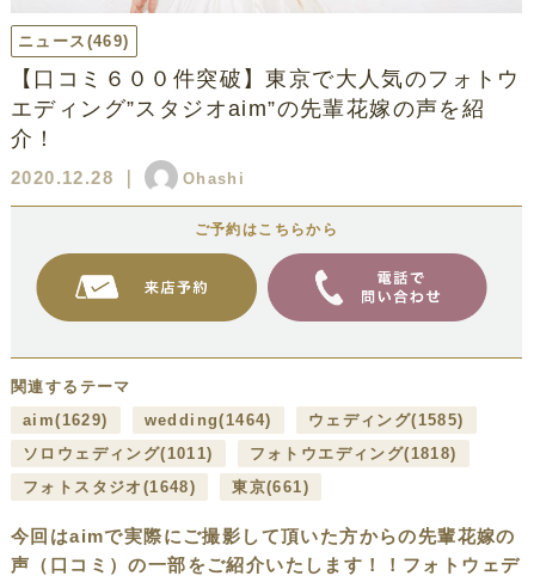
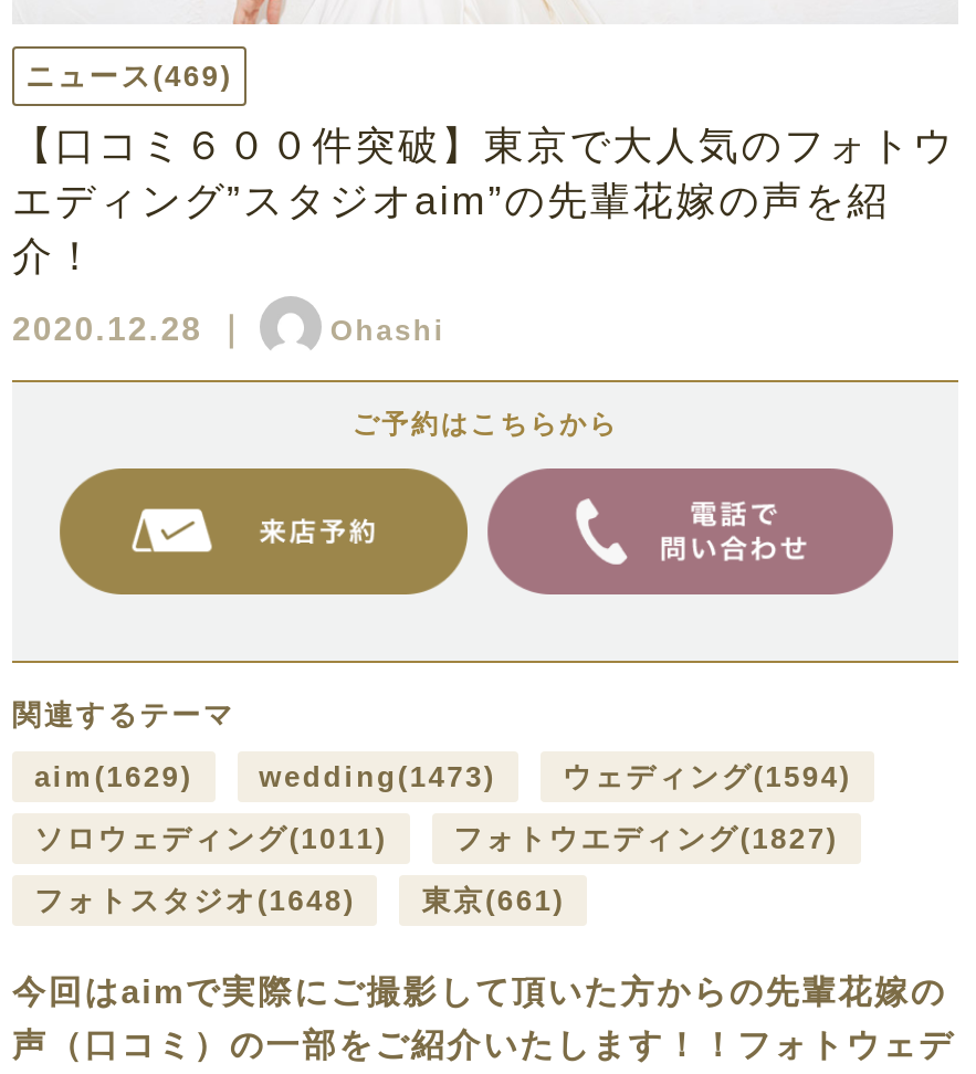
- wedding (1464)
+ wedding (1473)

- ウェディング(1585)
+ ウェディング(1594)

- フォトウエディング(1818)
+ フォトウエディング(1827)
